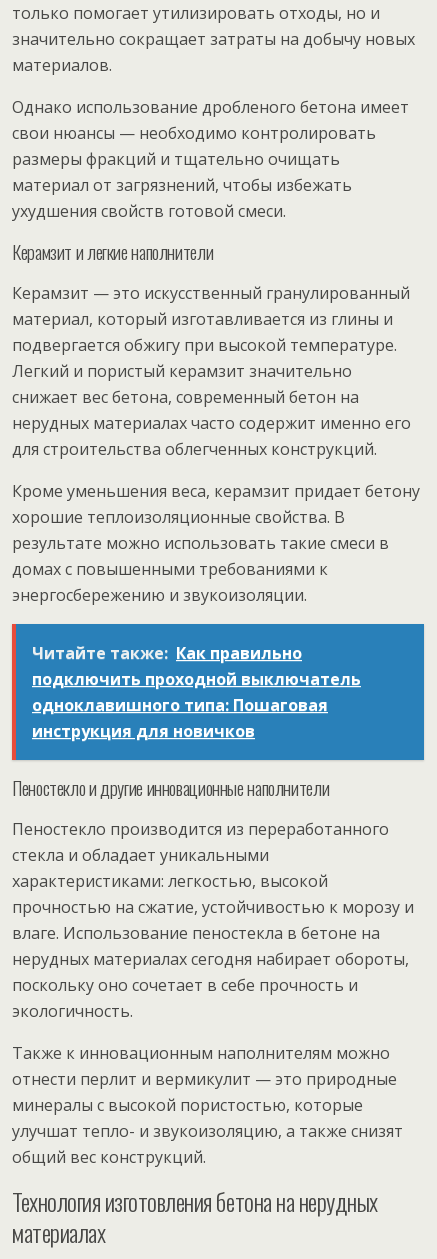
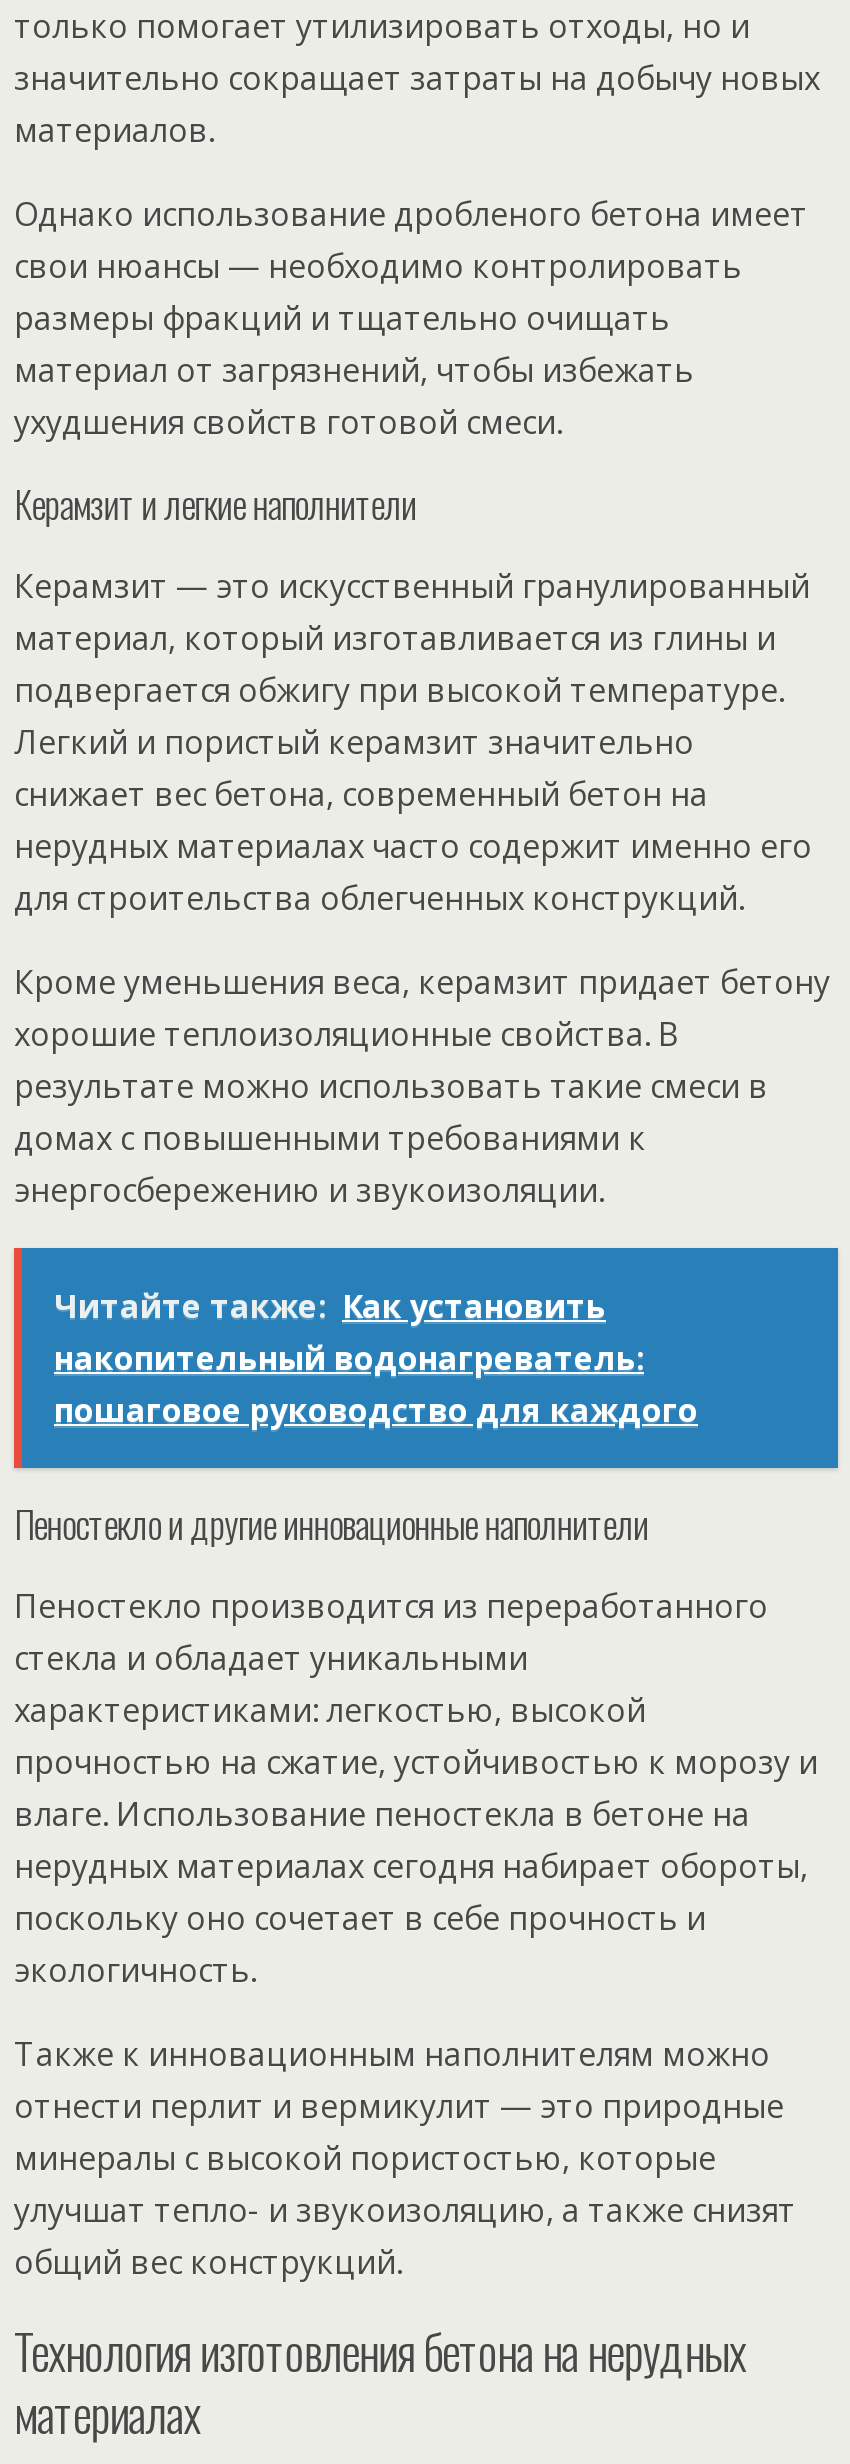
- Читайте также: Как правильно
- подключить проходной выключатель
- одноклавишного типа: Пошаговая
- инструкция для новичков
+ Читайте также: Как установить
+ накопительный водонагреватель:
+ пошаговое руководство для каждого
